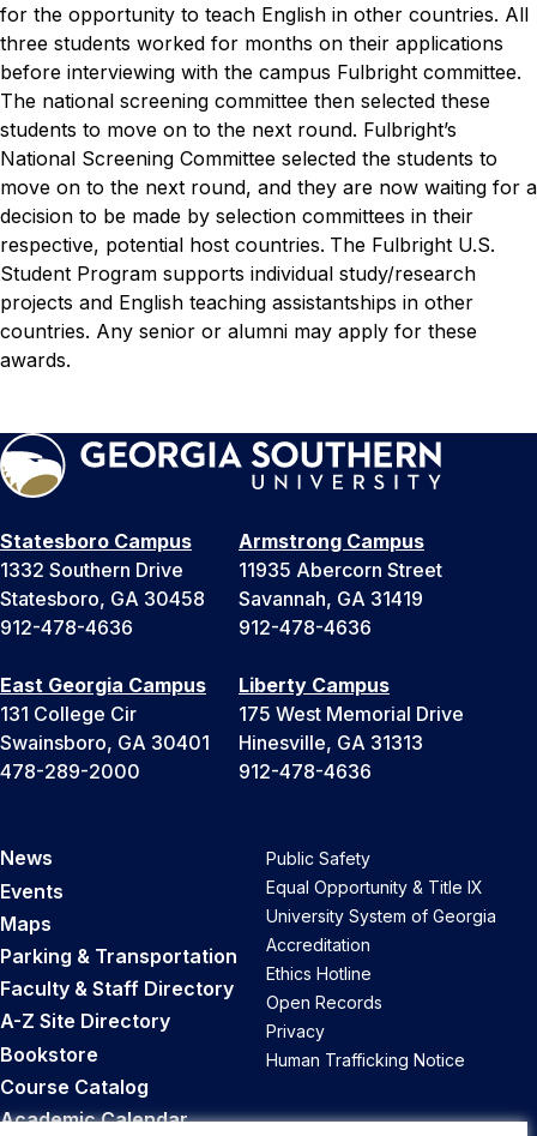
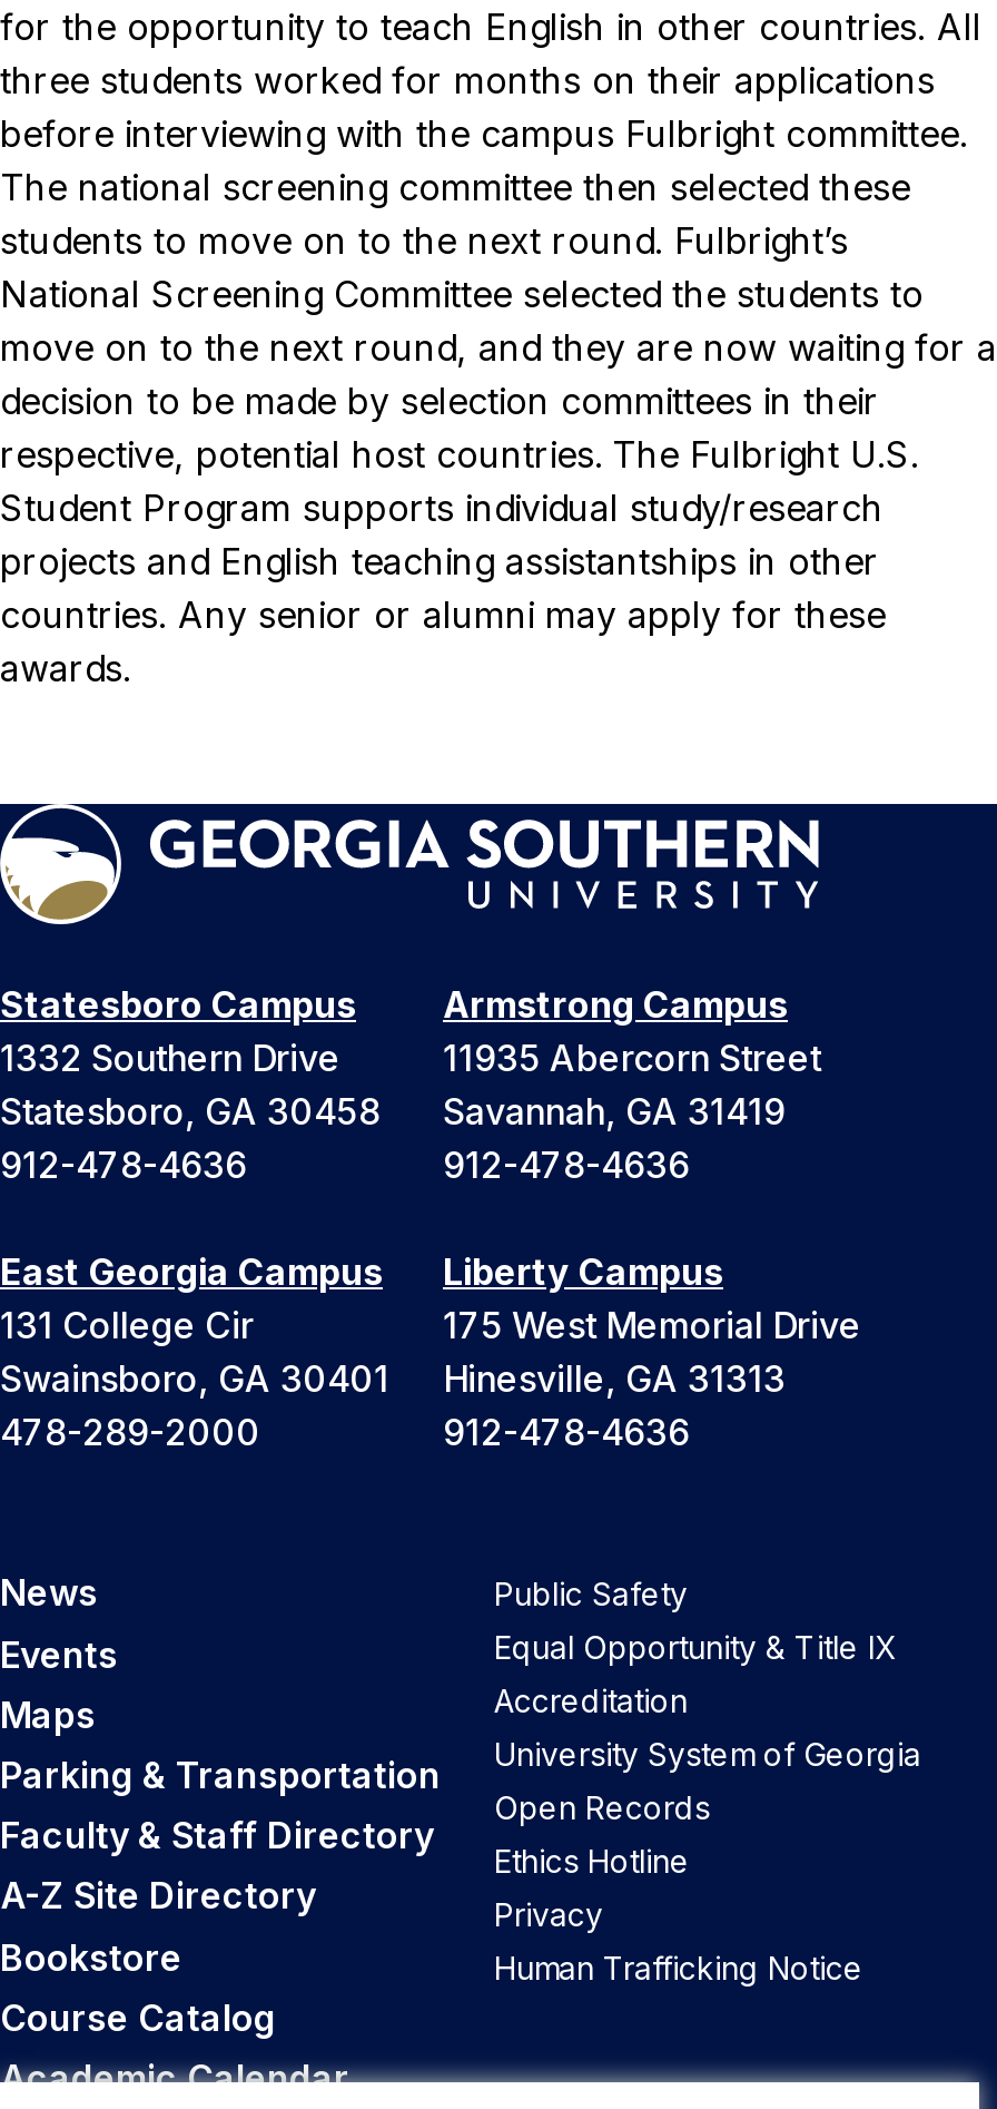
moved down: University System of Georgia

moved up: Accreditation

moved down: Ethics Hotline

moved up: Open Records
